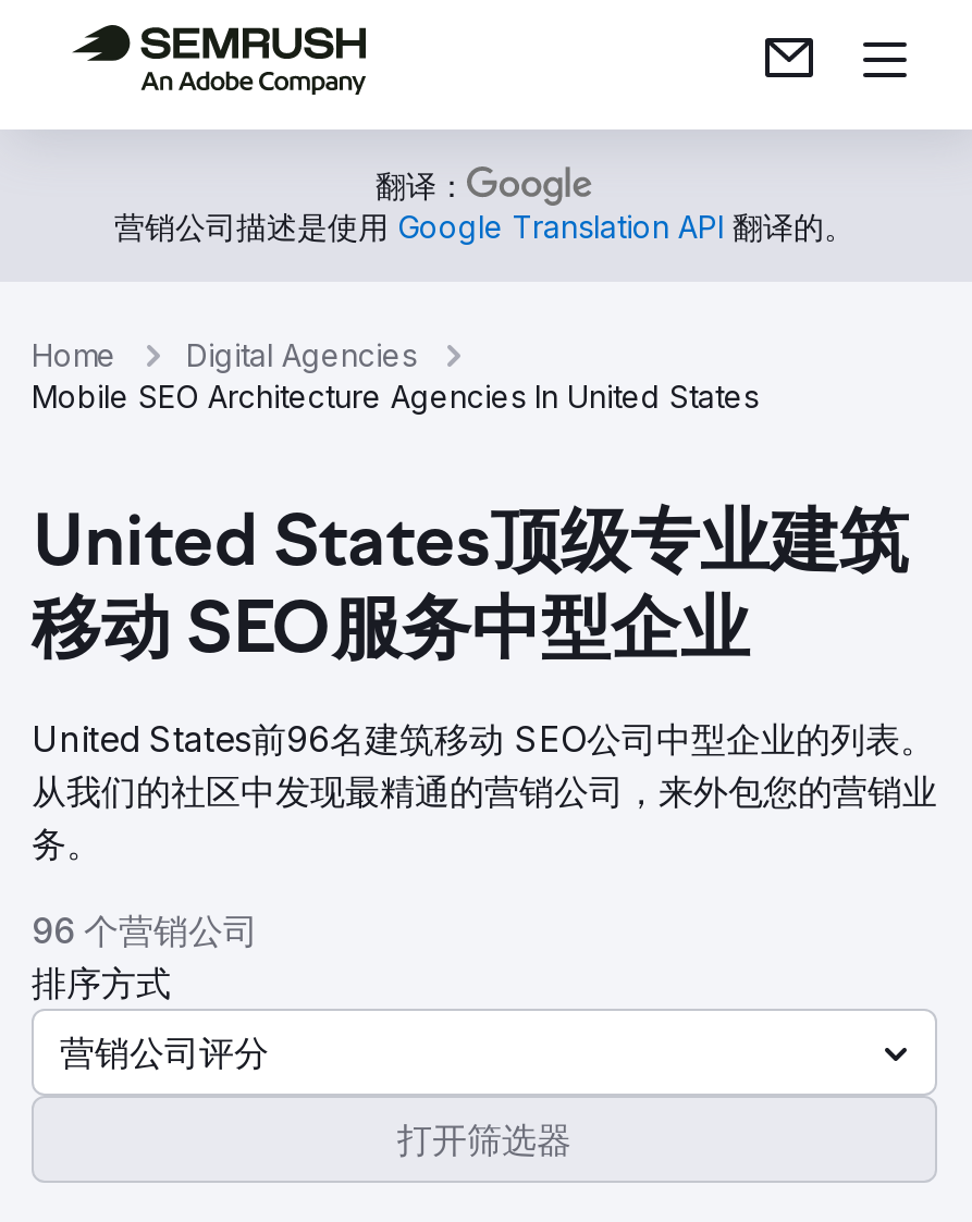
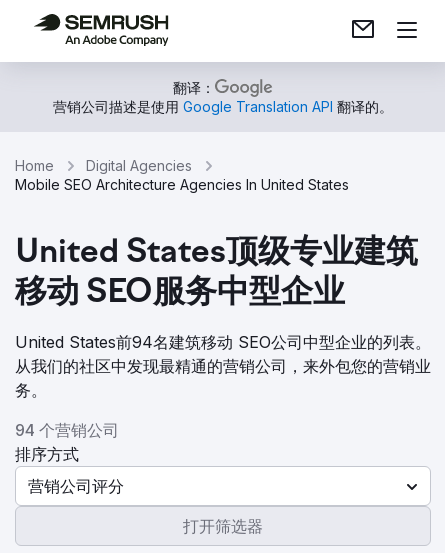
- United States前96名建筑移动 SEO公司中型企业的列表。
+ United States前94名建筑移动 SEO公司中型企业的列表。

- 96 个营销公司
+ 94 个营销公司
